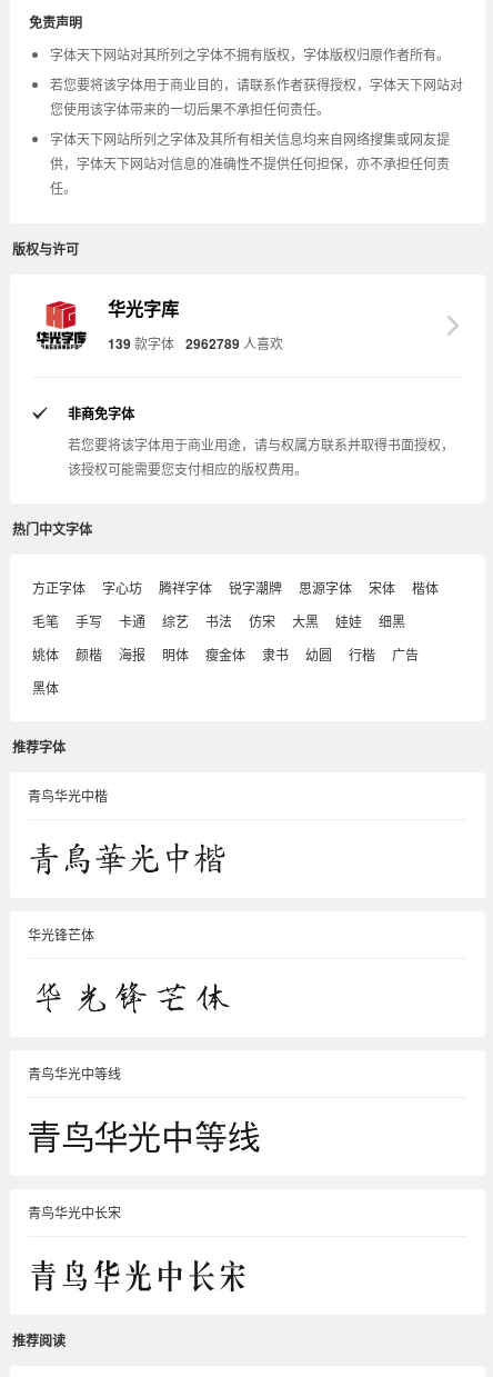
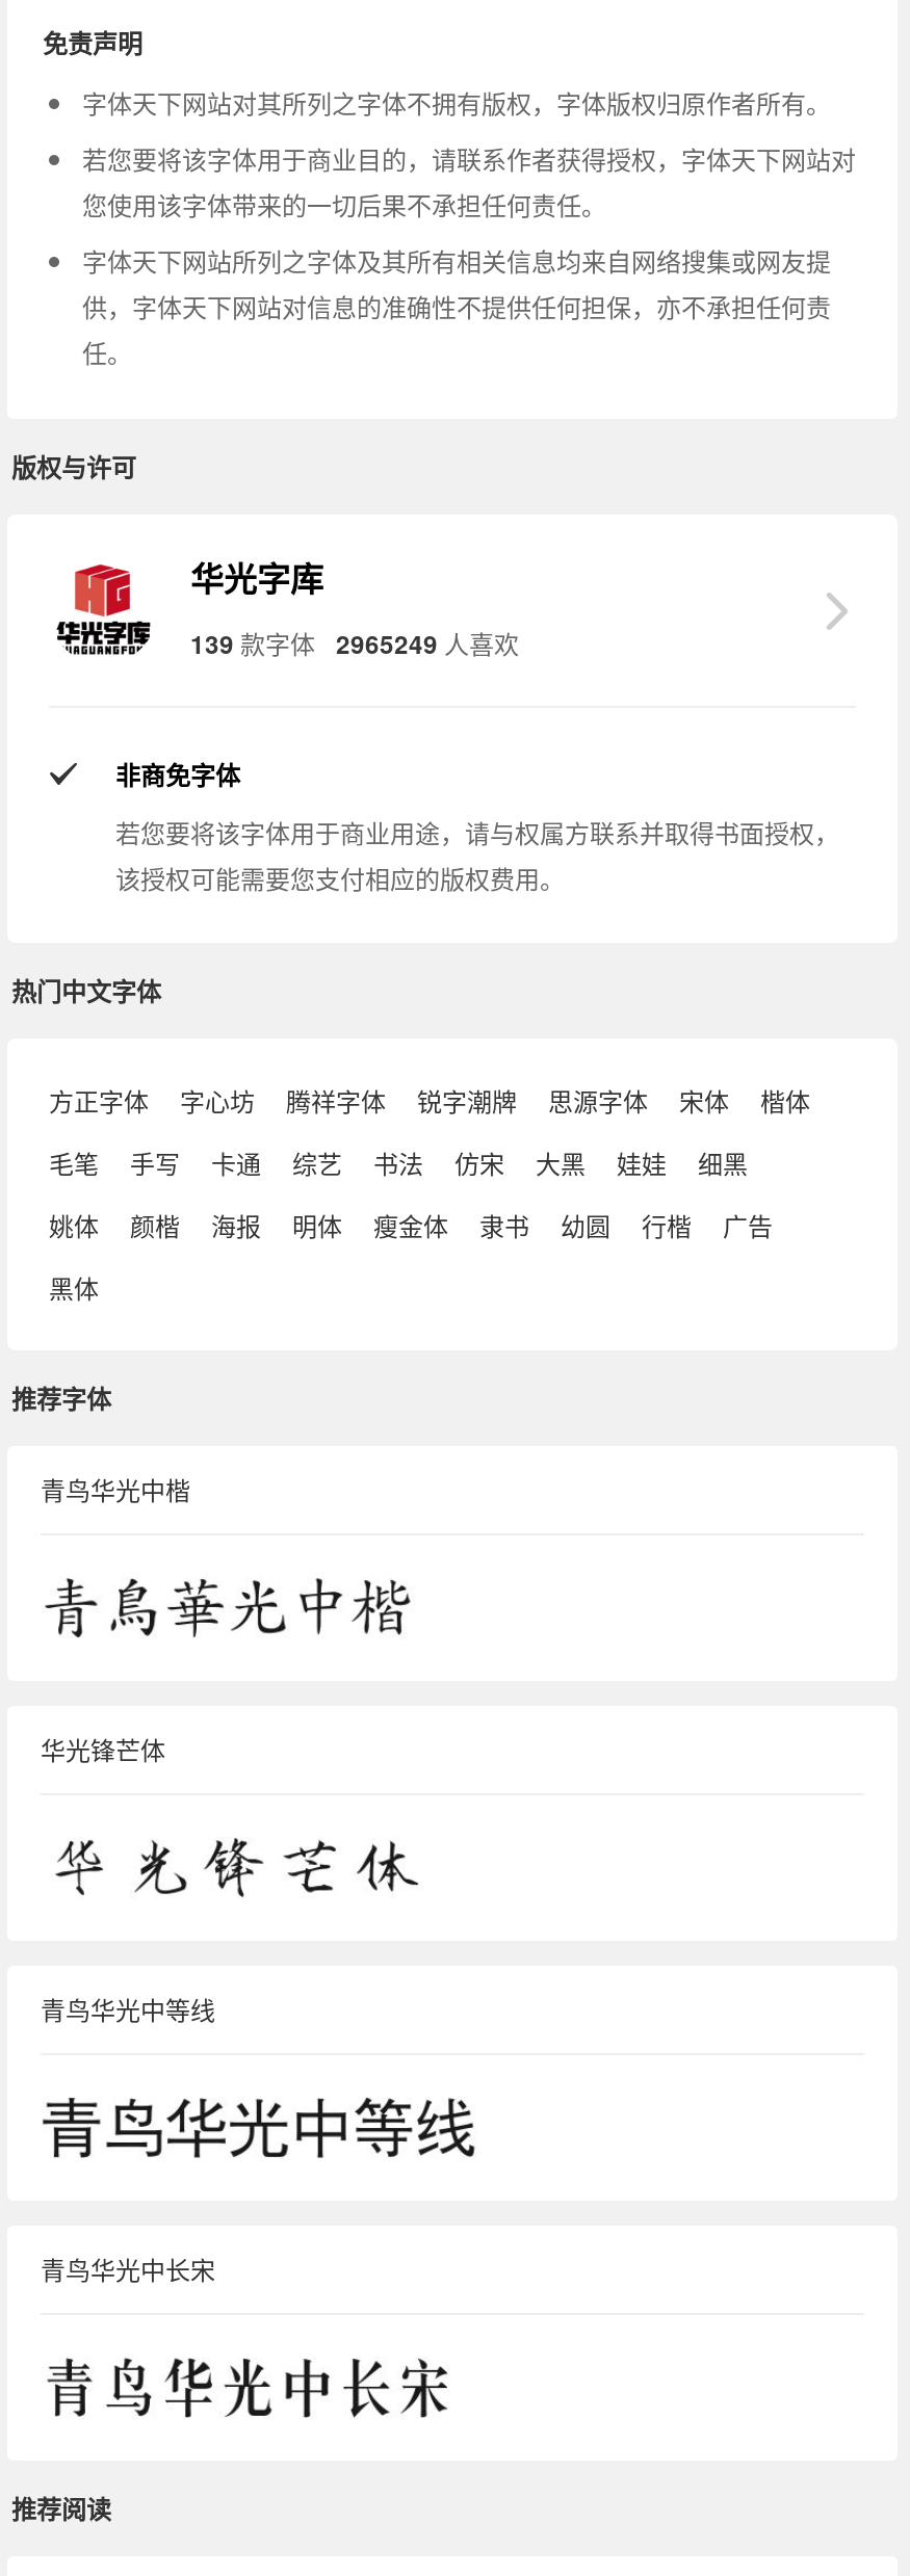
- 139 款字体 2962789 人喜欢
+ 139 款字体 2965249 人喜欢
